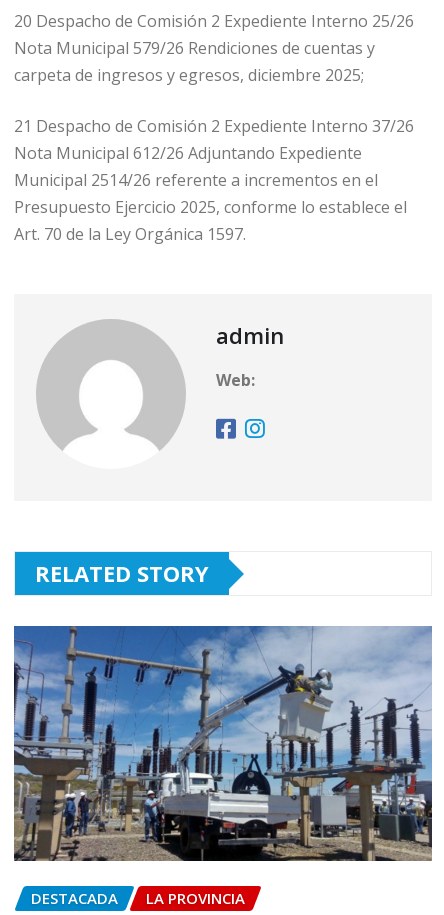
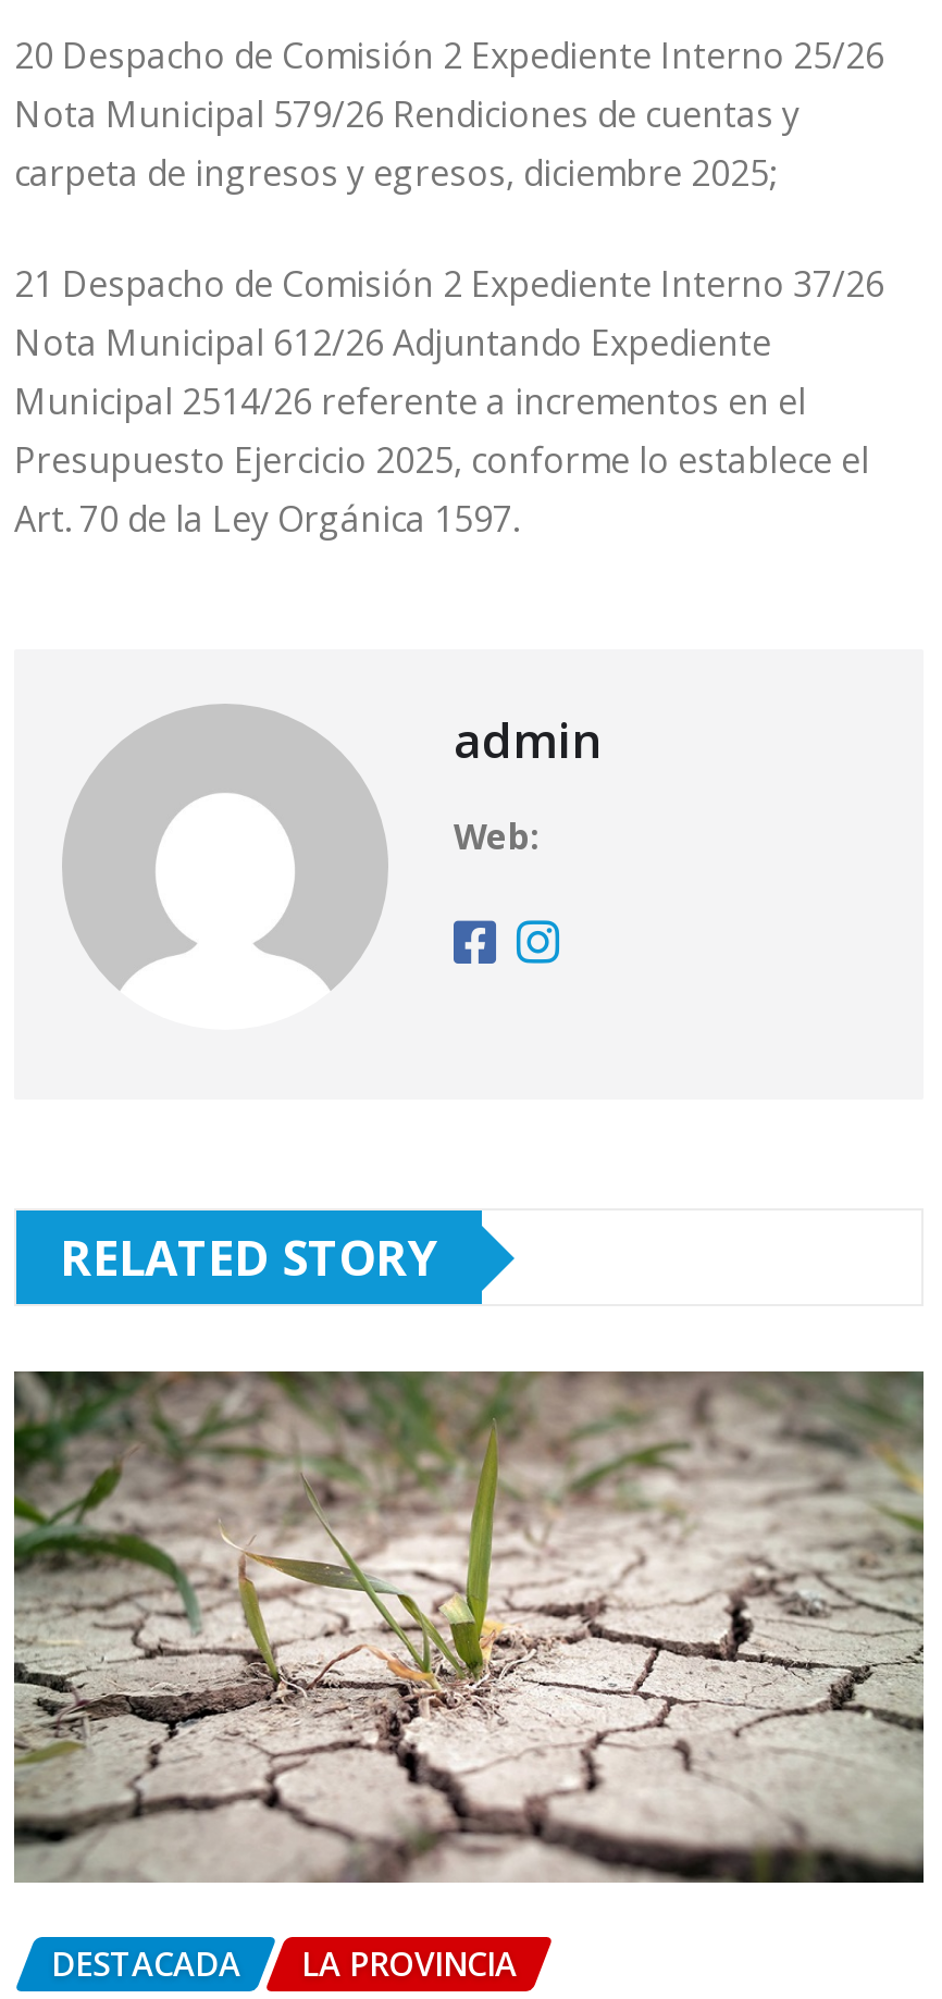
- [image]
+ [image]
